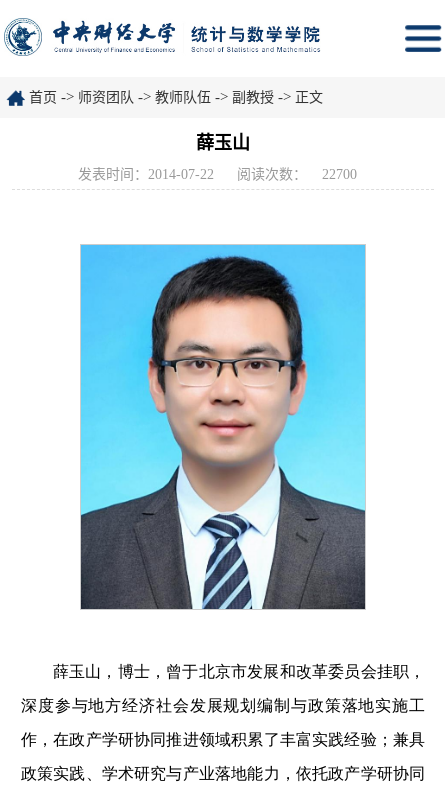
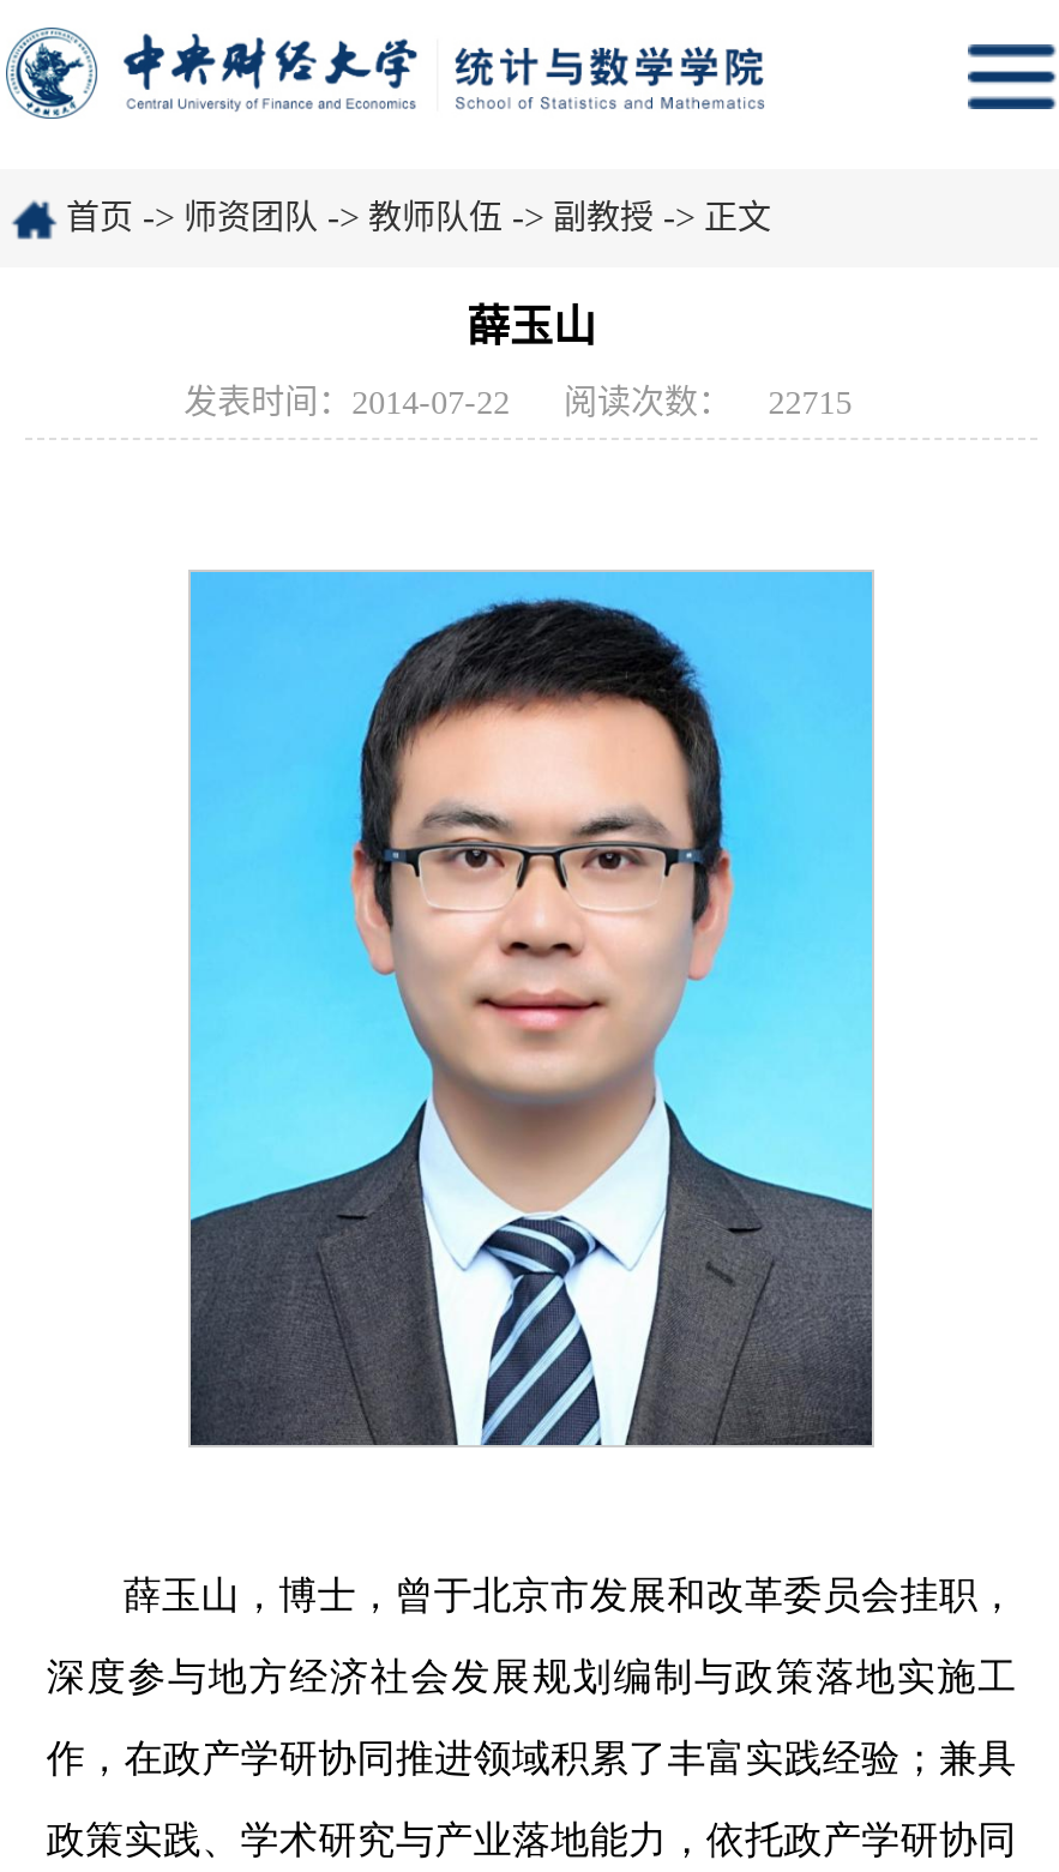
- 发表时间：2014-07-22 阅读次数： 22700
+ 发表时间：2014-07-22 阅读次数： 22715
